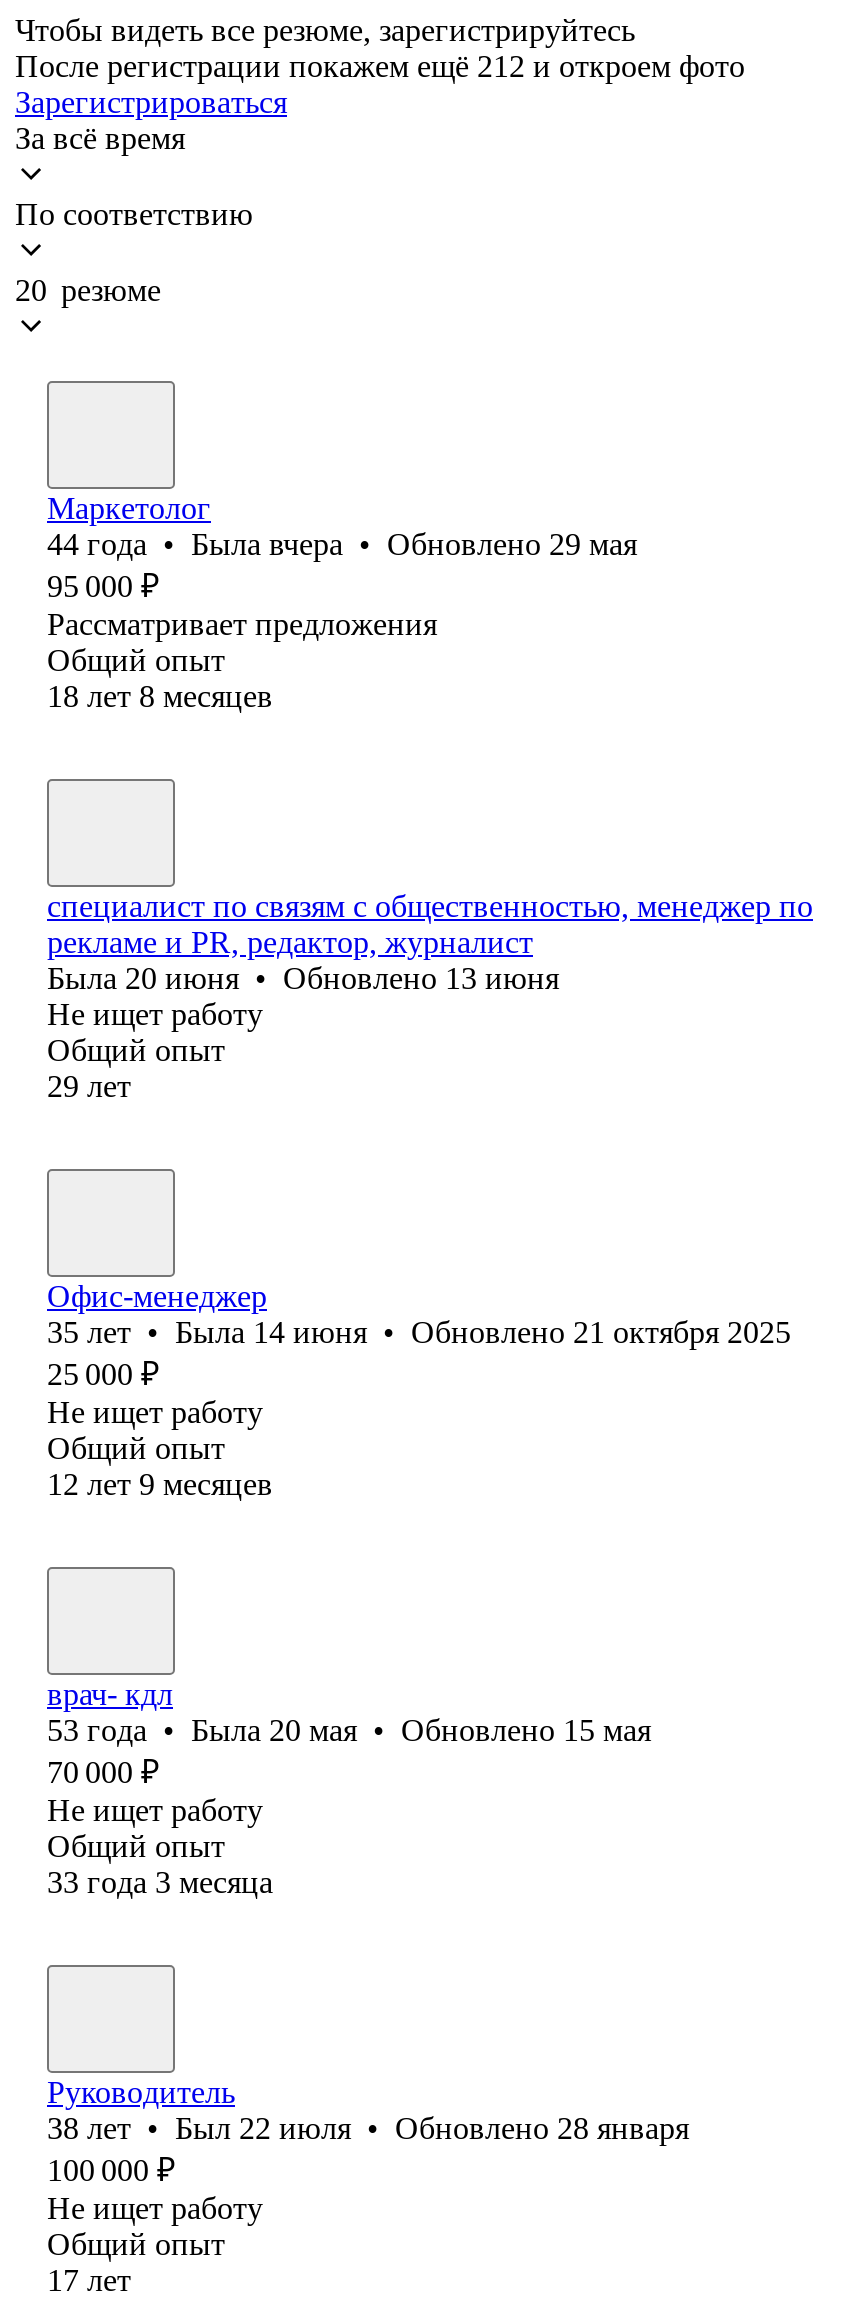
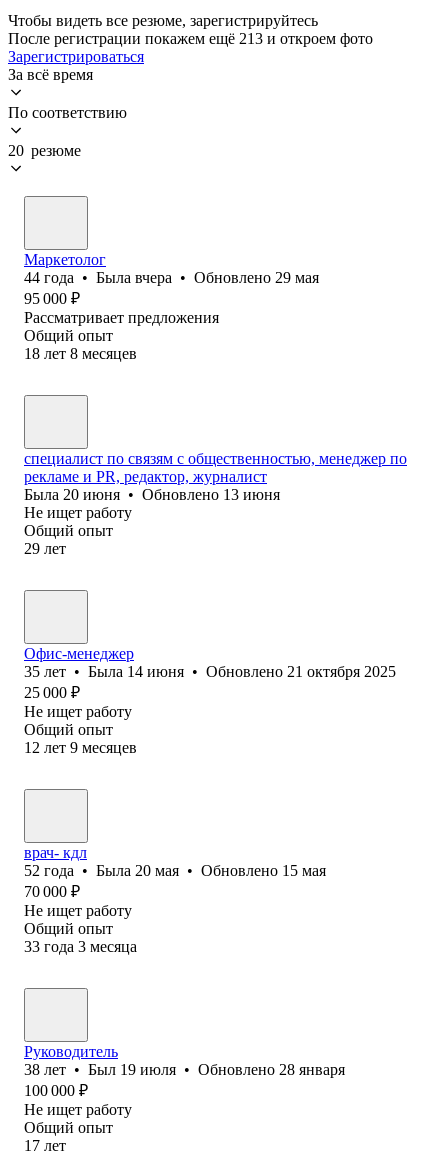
- После регистрации покажем ещё 212 и откроем фото
+ После регистрации покажем ещё 213 и откроем фото

- 53 года • Была 20 мая • Обновлено 15 мая
+ 52 года • Была 20 мая • Обновлено 15 мая

- 38 лет • Был 22 июля • Обновлено 28 января
+ 38 лет • Был 19 июля • Обновлено 28 января
